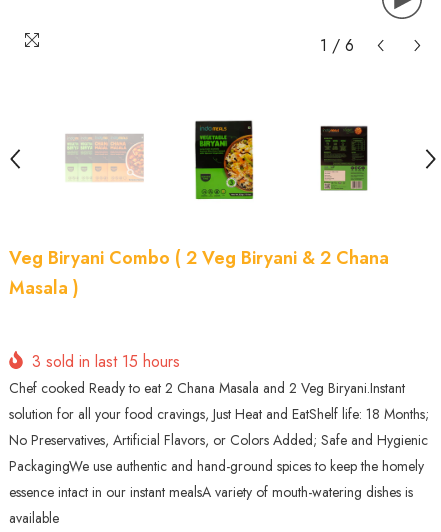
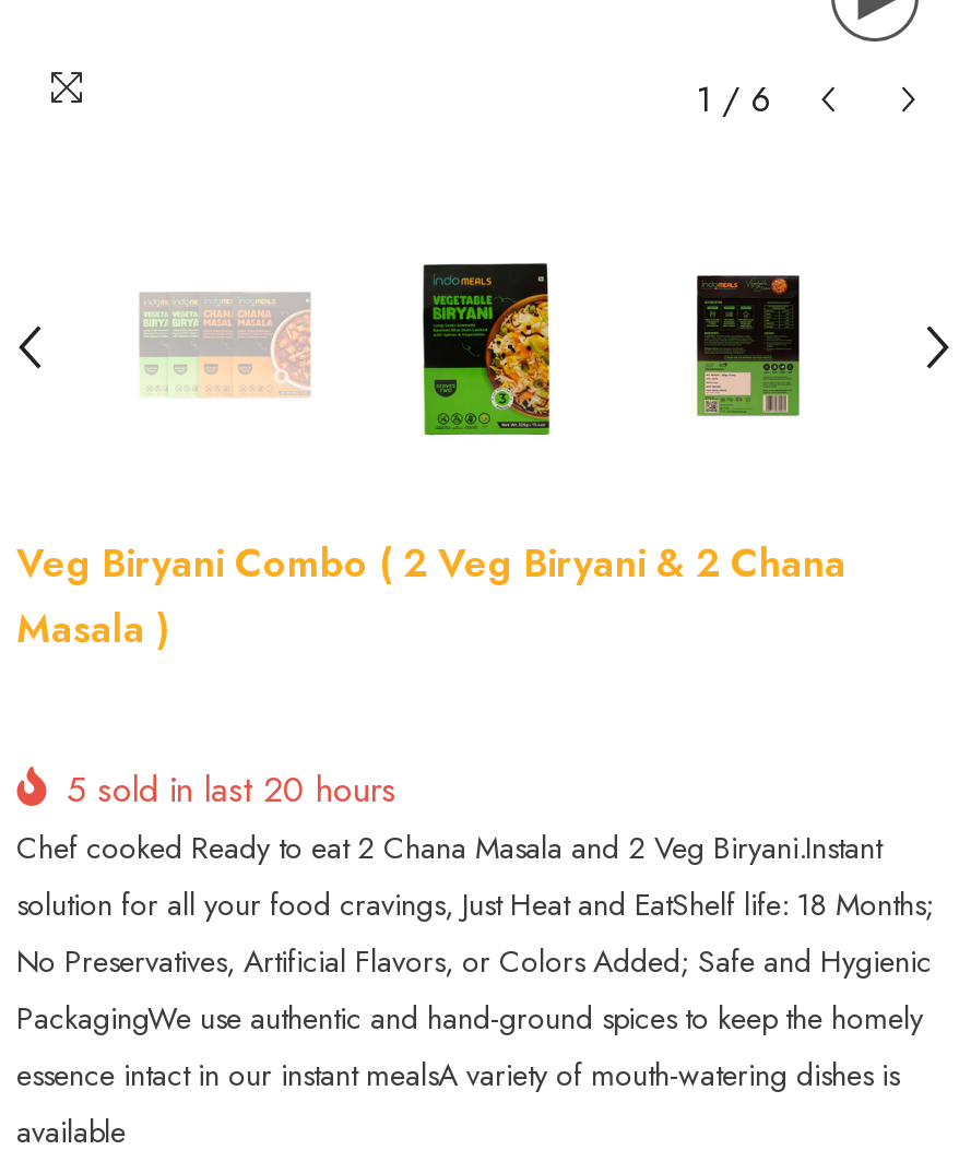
- 3 sold in last 15 hours
+ 5 sold in last 20 hours
